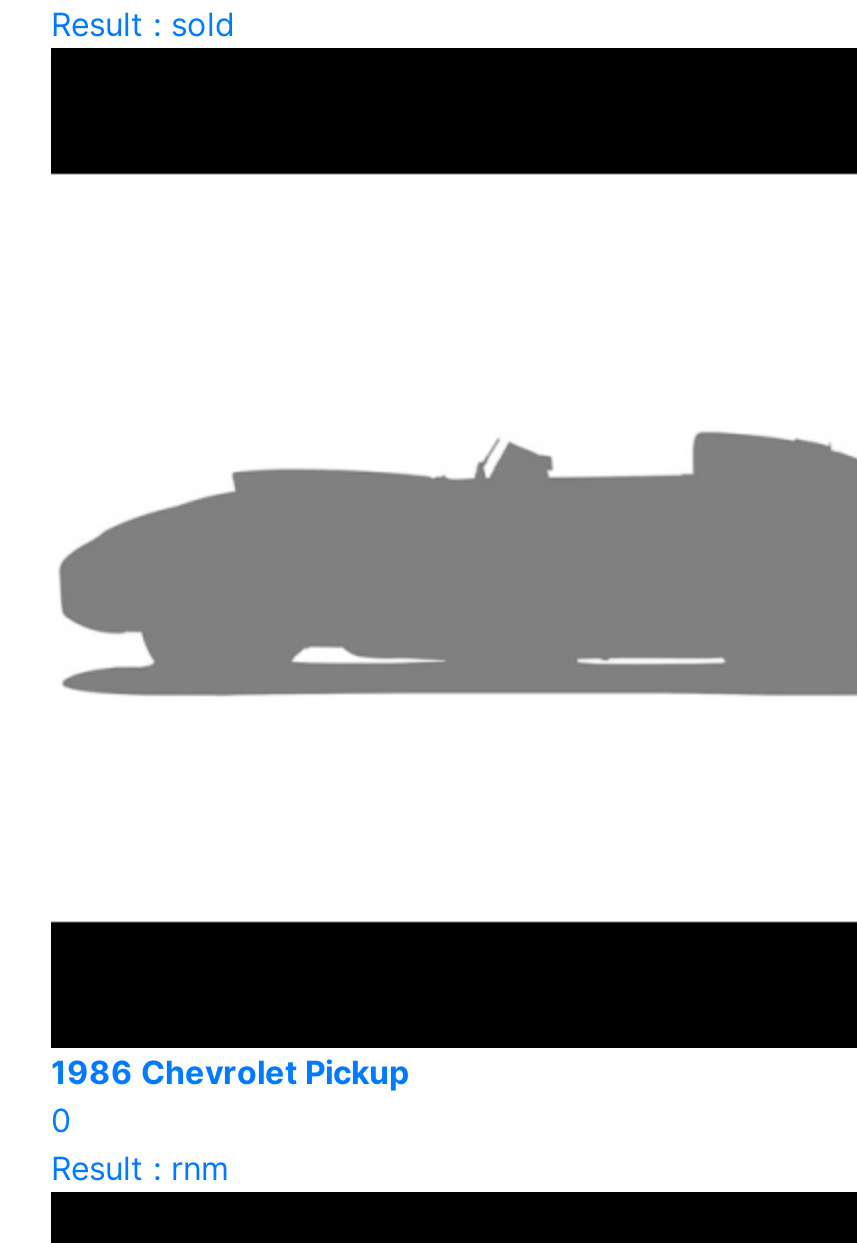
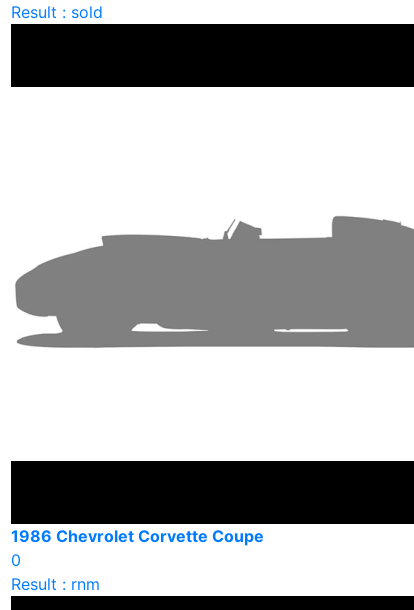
- 1986 Chevrolet Pickup
+ 1986 Chevrolet Corvette Coupe
